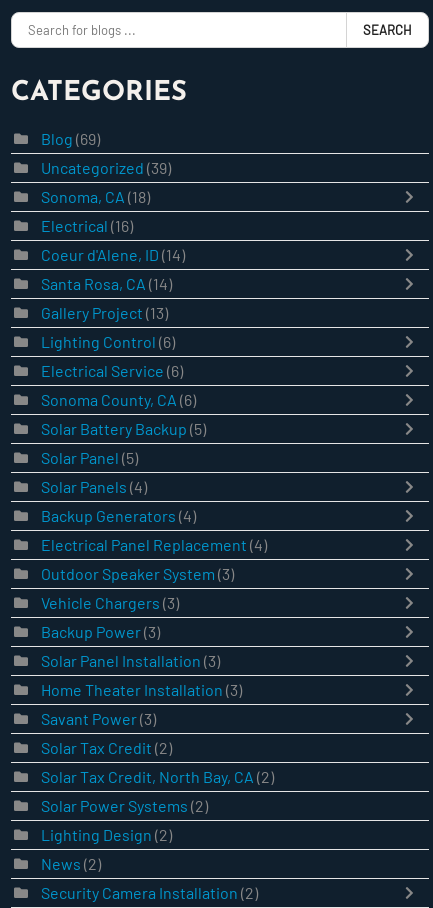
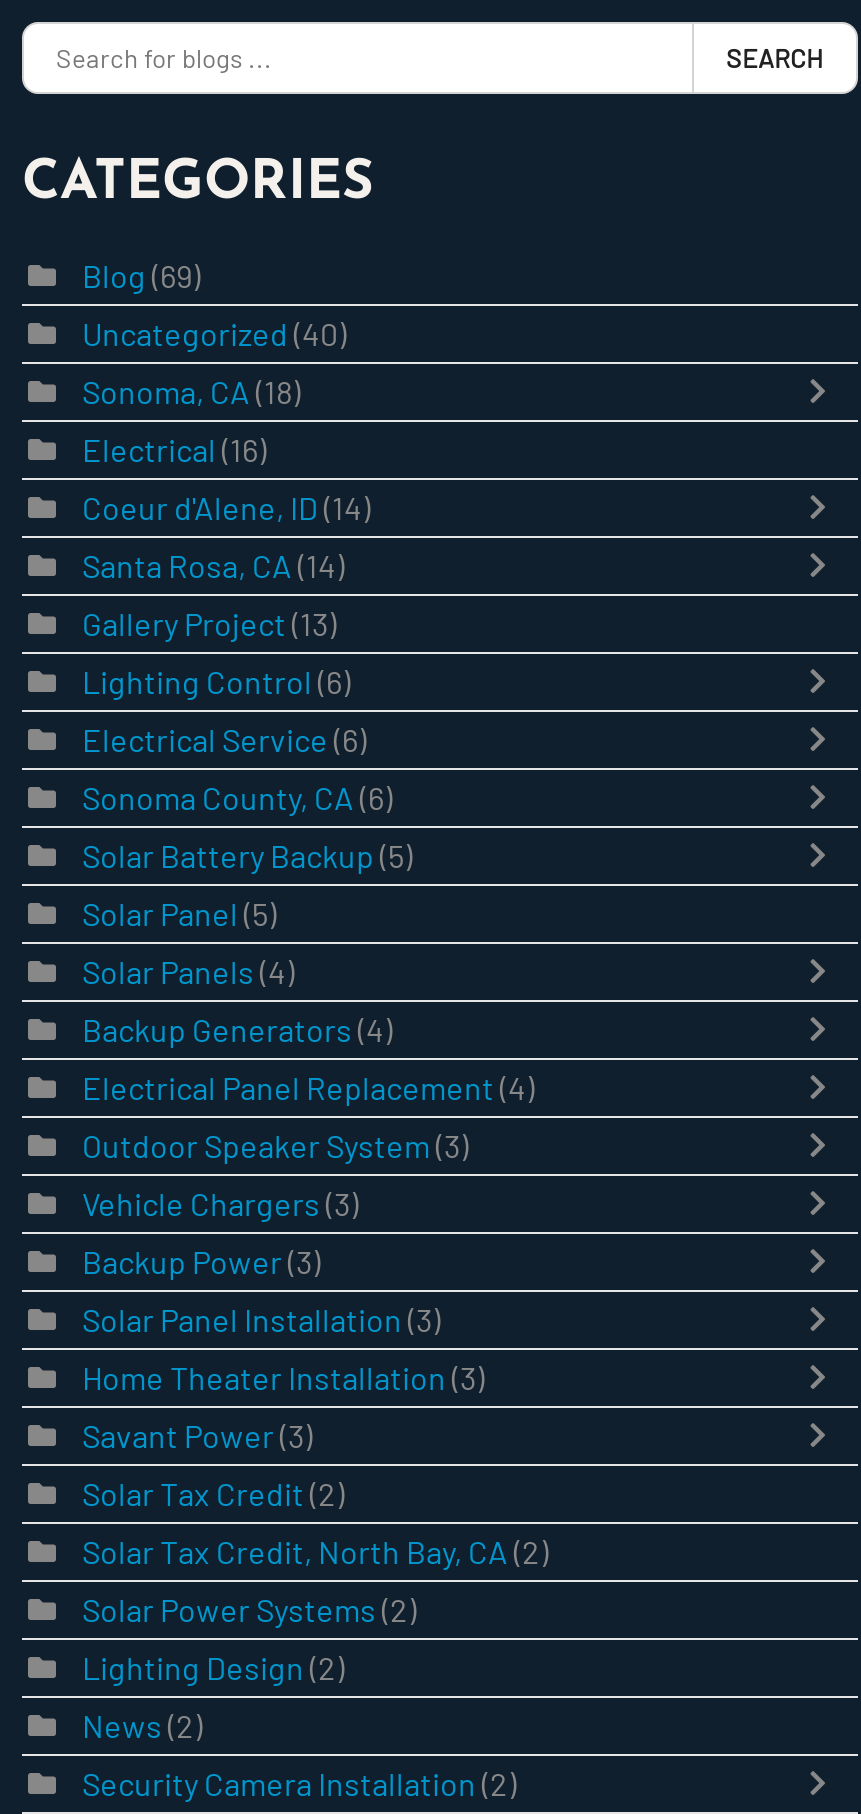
- Uncategorized (39)
+ Uncategorized (40)
